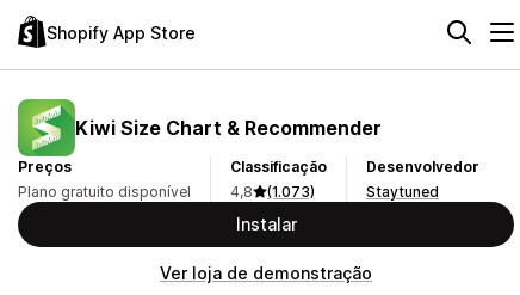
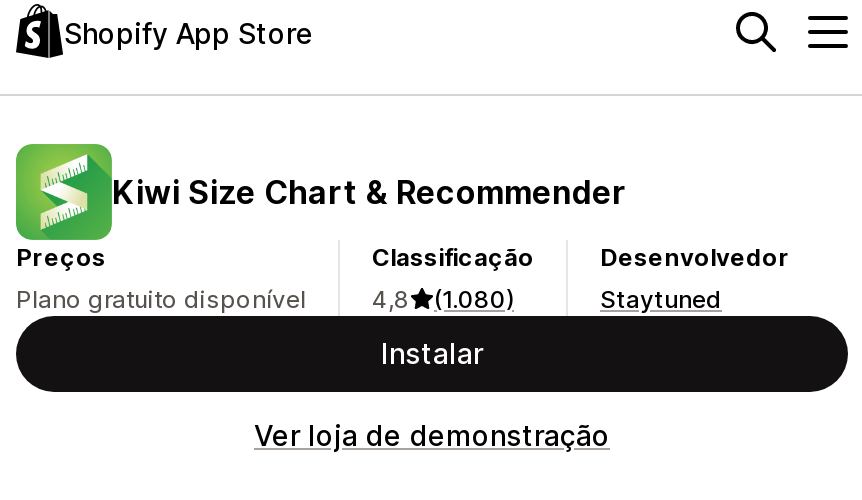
- 4,8 (1.073)
+ 4,8 (1.080)
